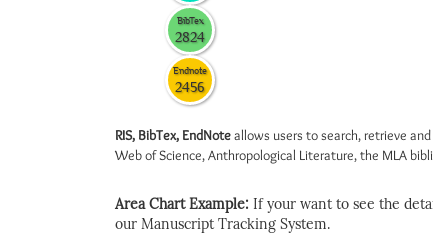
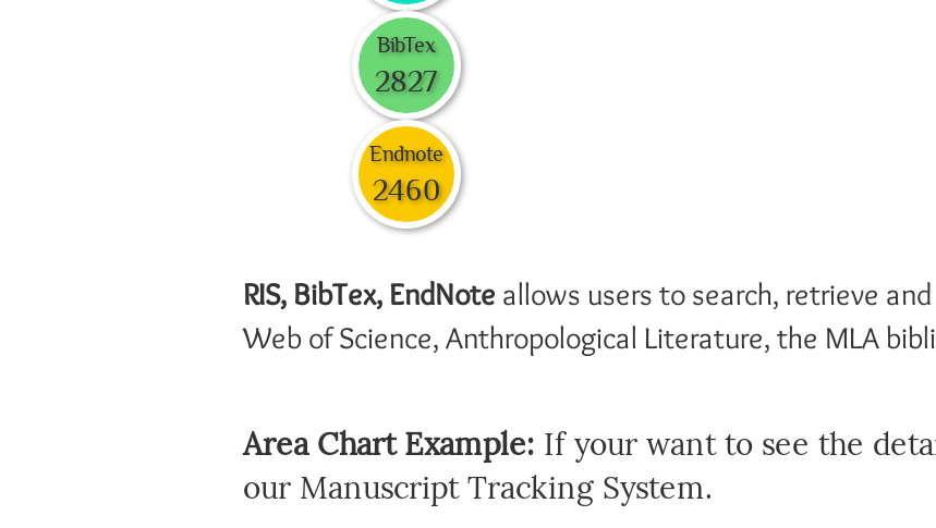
- 2824
+ 2827

- 2456
+ 2460
